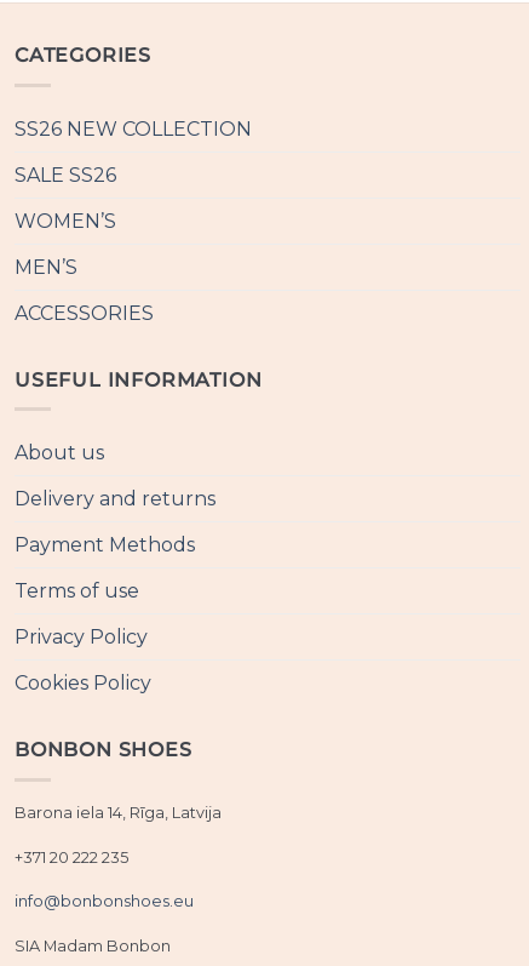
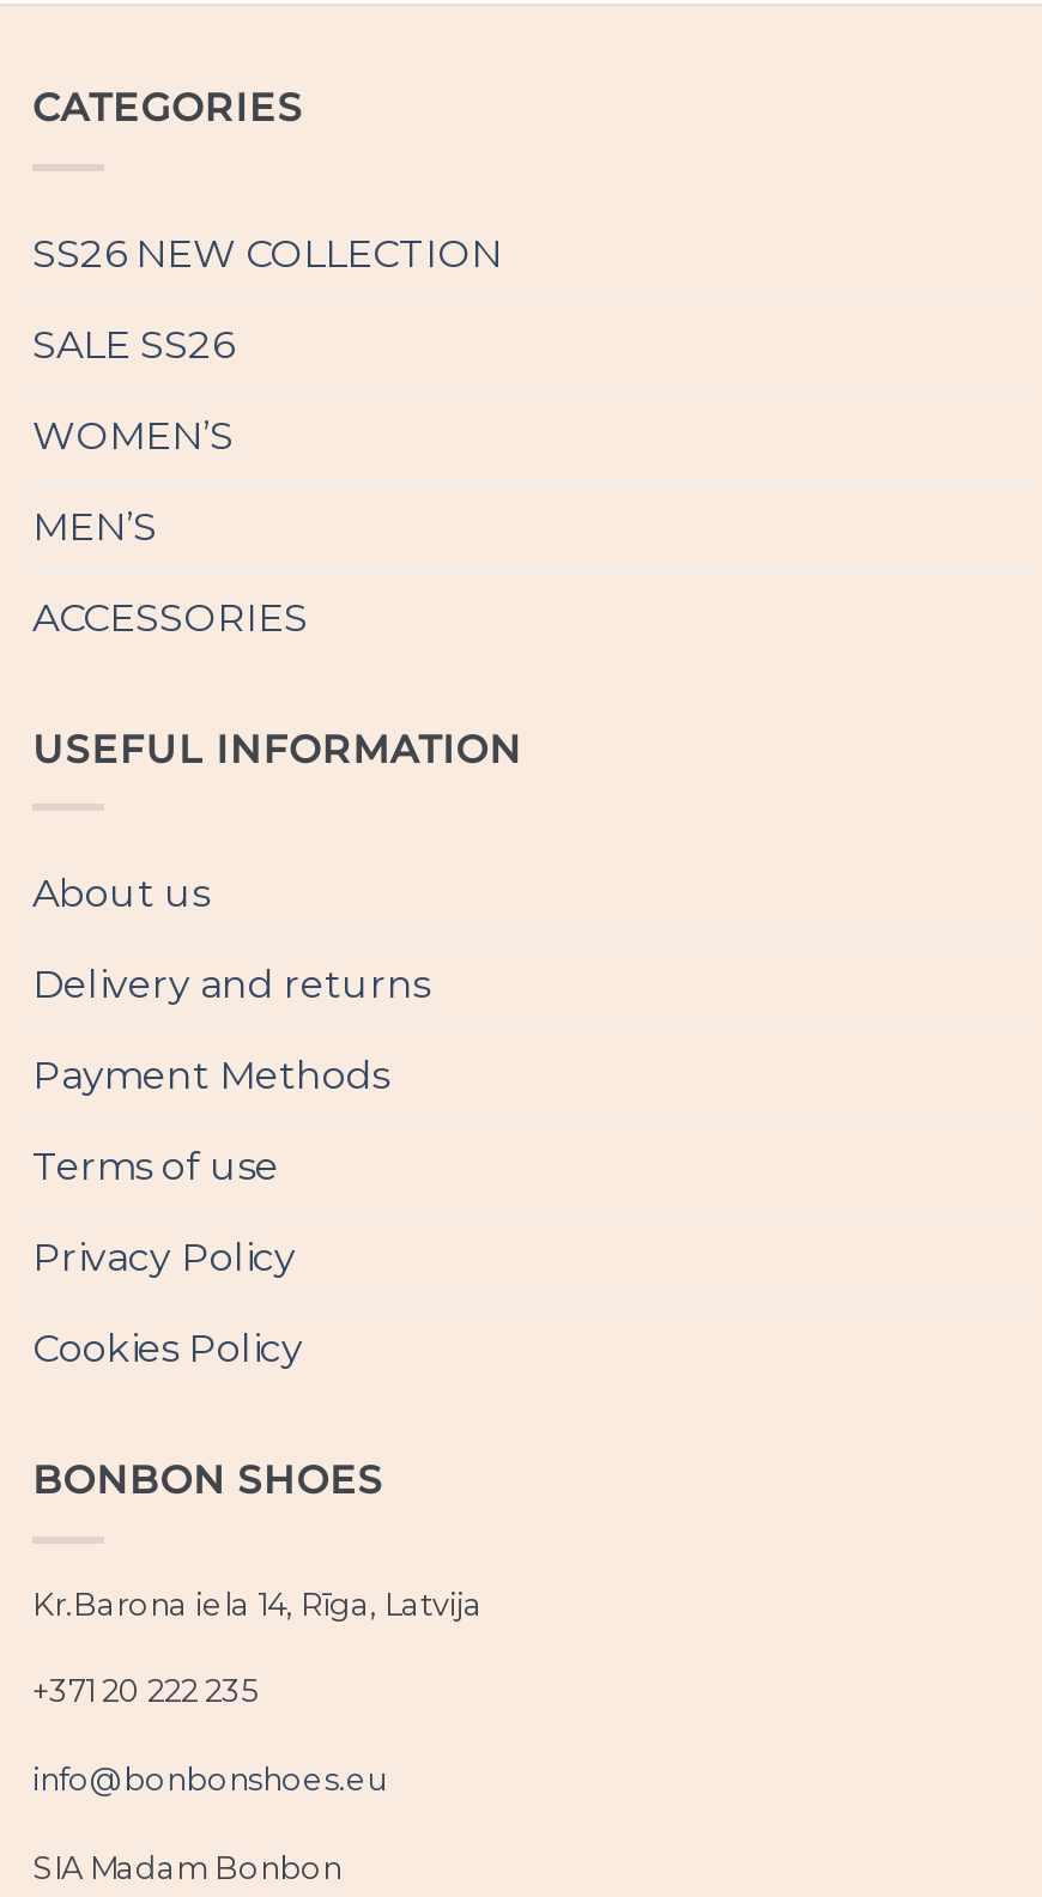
- Barona iela 14, Rīga, Latvija
+ Kr.Barona iela 14, Rīga, Latvija
